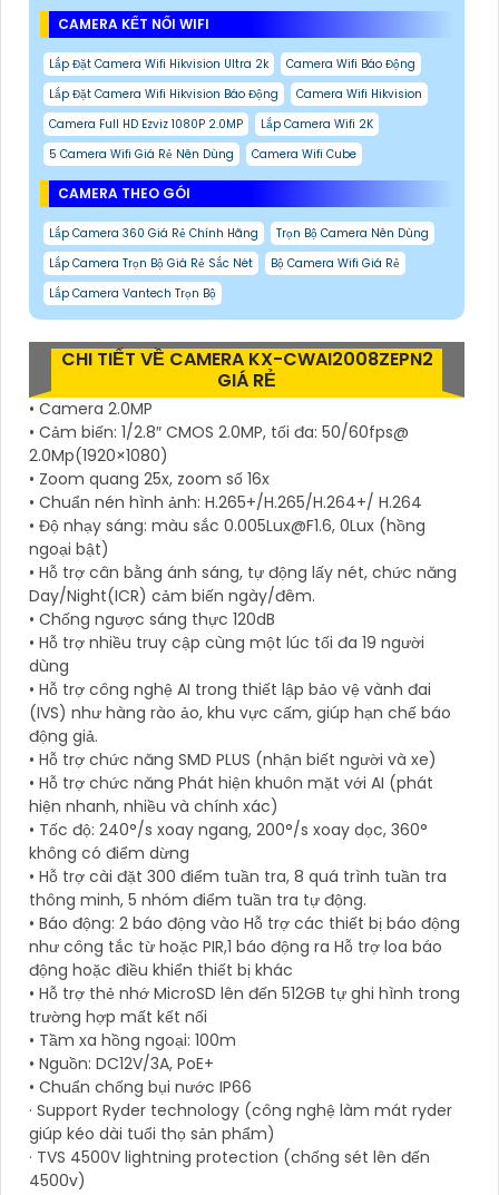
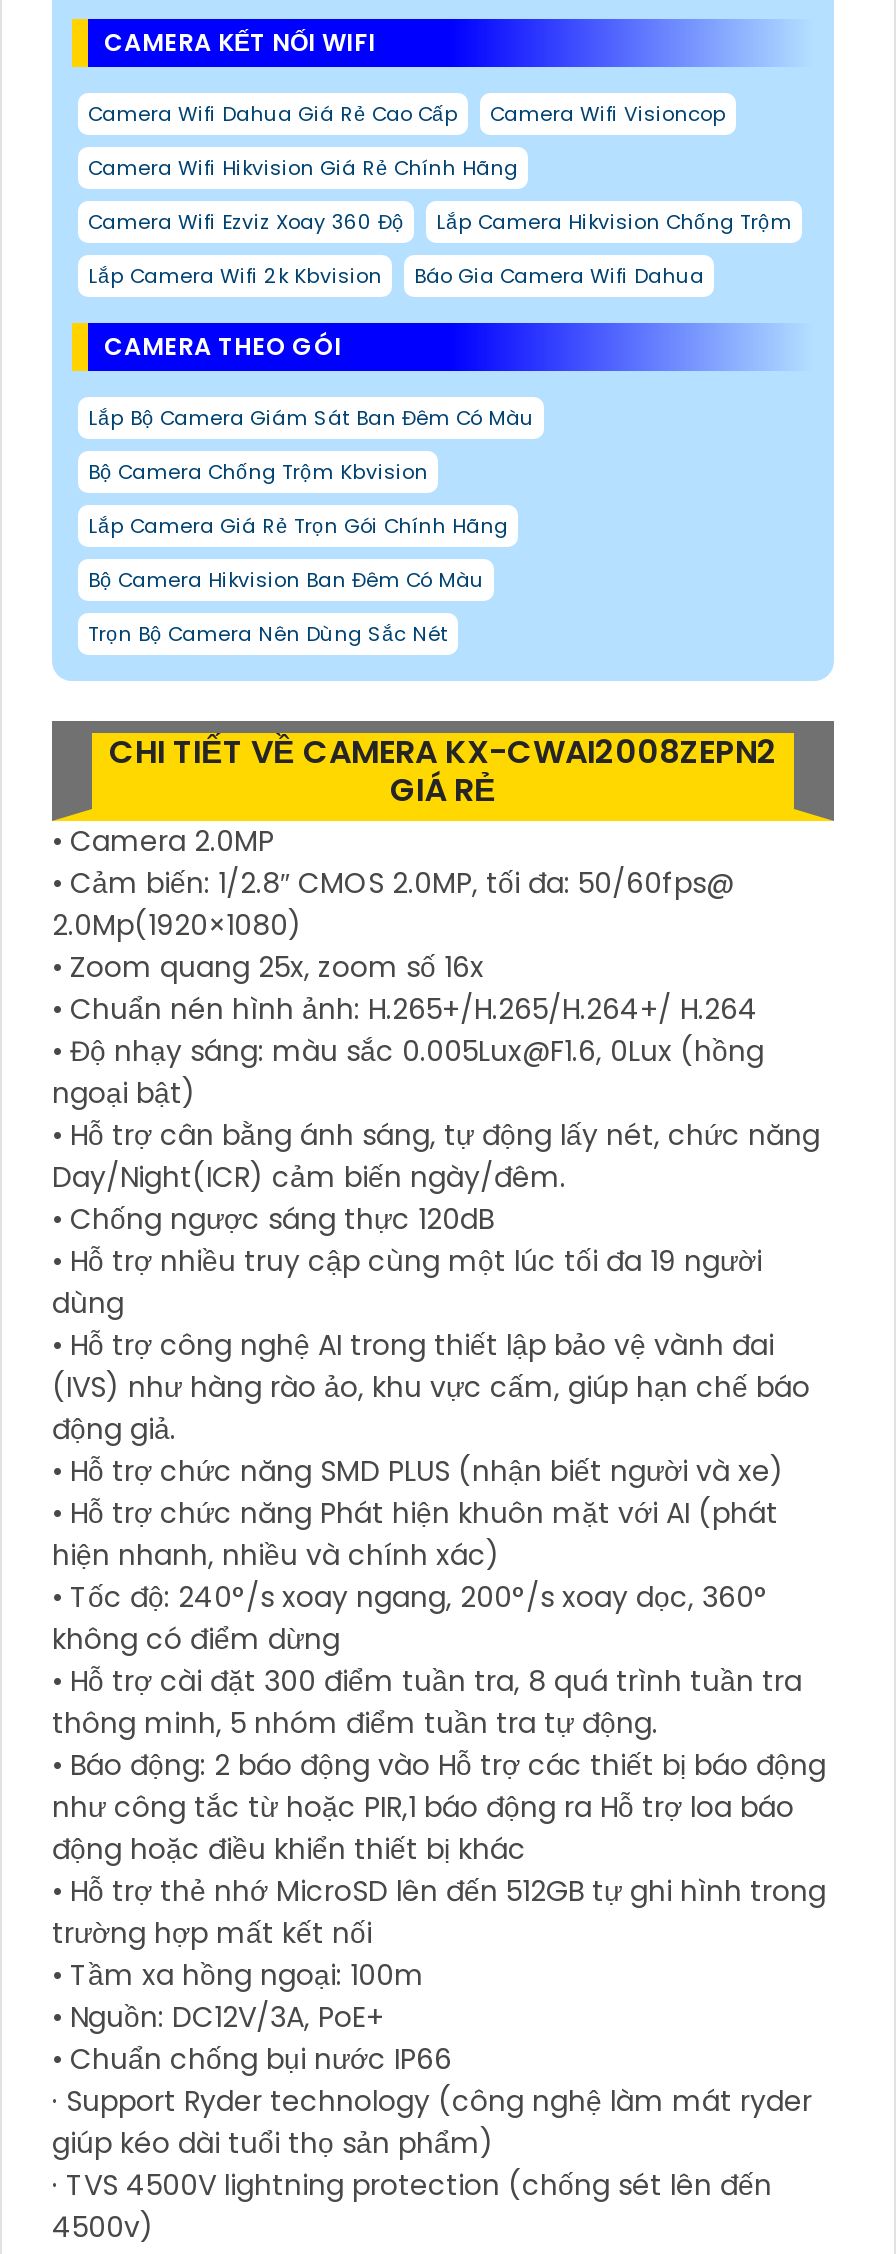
- Lắp Đặt Camera Wifi Hikvision Ultra 2k
- Camera Wifi Báo Động
+ Camera Wifi Dahua Giá Rẻ Cao Cấp
+ Camera Wifi Visioncop

- Lắp Đặt Camera Wifi Hikvision Báo Động
- Camera Wifi Hikvision
+ Camera Wifi Hikvision Giá Rẻ Chính Hãng

- Camera Full HD Ezviz 1080P 2.0MP
- Lắp Camera Wifi 2K
+ Camera Wifi Ezviz Xoay 360 Độ
+ Lắp Camera Hikvision Chống Trộm

- 5 Camera Wifi Giá Rẻ Nên Dùng
- Camera Wifi Cube
+ Lắp Camera Wifi 2k Kbvision
+ Báo Gia Camera Wifi Dahua

- Lắp Camera 360 Giá Rẻ Chính Hãng
- Trọn Bộ Camera Nên Dùng
- Lắp Camera Trọn Bộ Giá Rẻ Sắc Nét
- Bộ Camera Wifi Giá Rẻ
- Lắp Camera Vantech Trọn Bộ
+ Lắp Bộ Camera Giám Sát Ban Đêm Có Màu
+ Bộ Camera Chống Trộm Kbvision
+ Lắp Camera Giá Rẻ Trọn Gói Chính Hãng
+ Bộ Camera Hikvision Ban Đêm Có Màu
+ Trọn Bộ Camera Nên Dùng Sắc Nét
